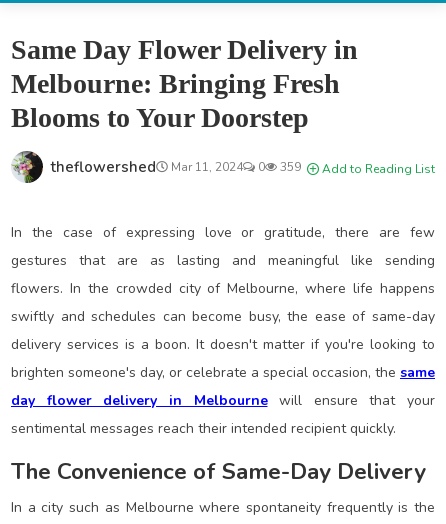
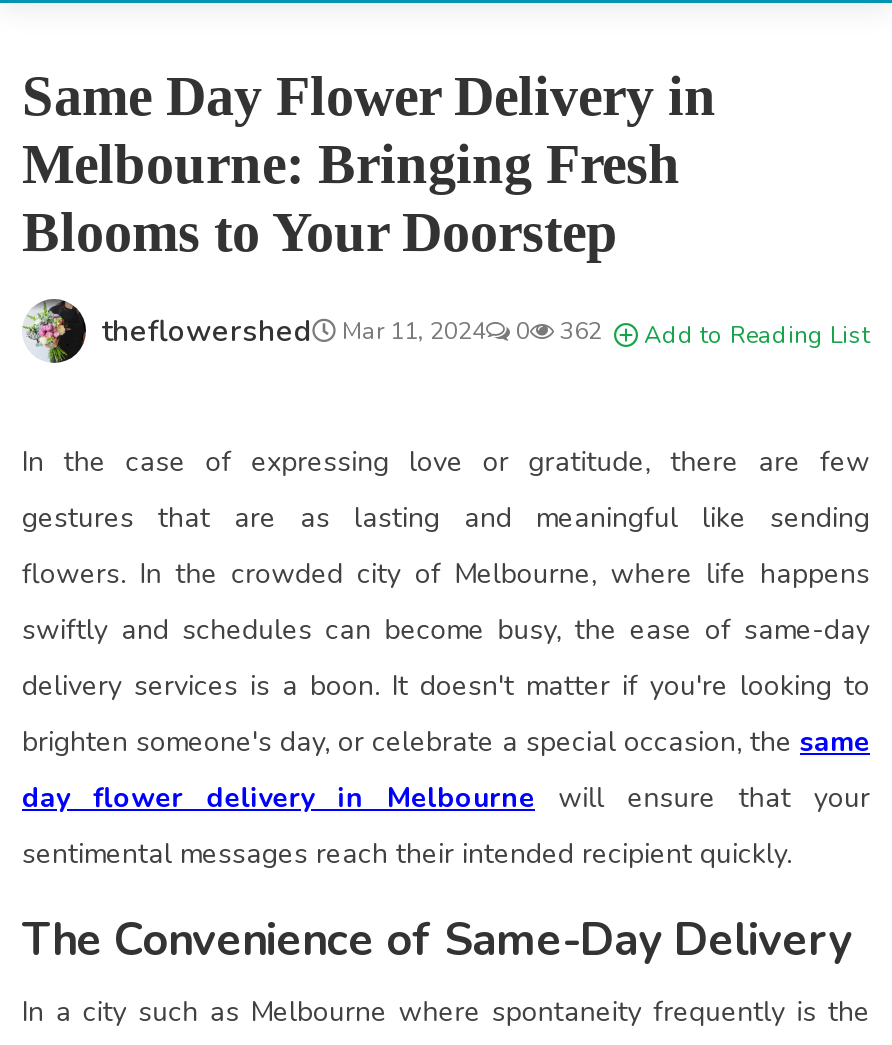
- 359
+ 362
